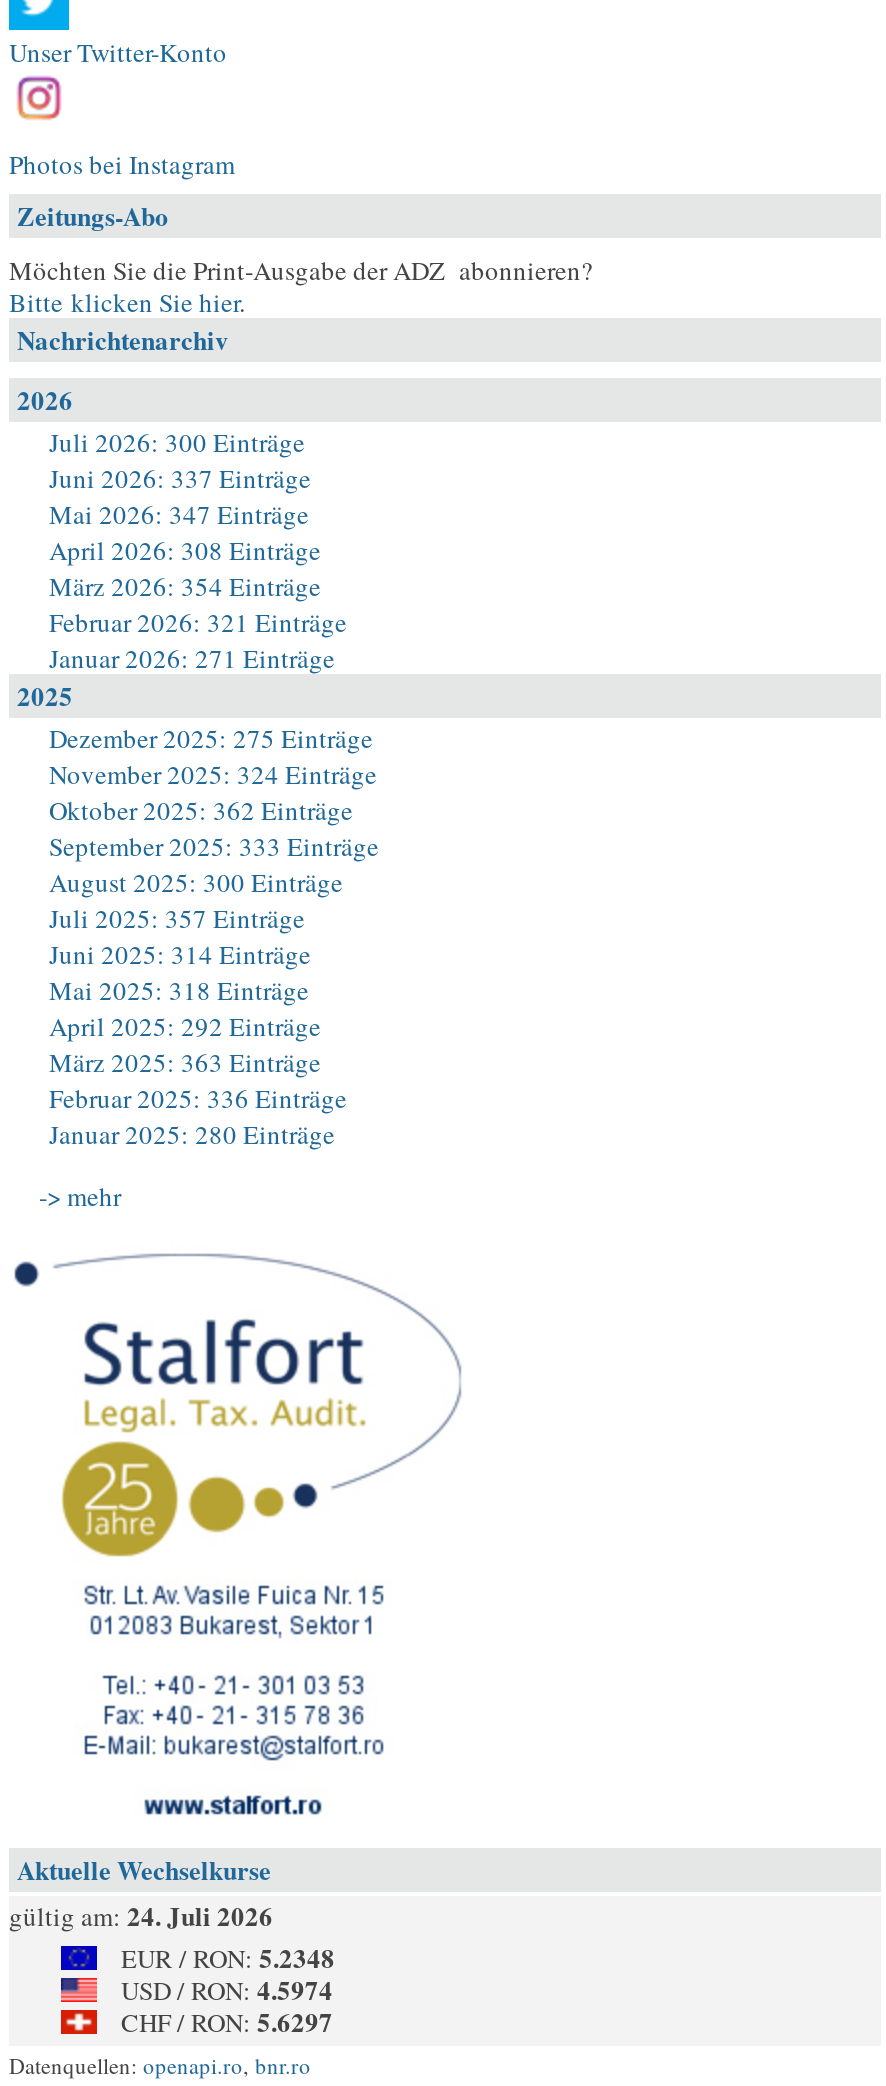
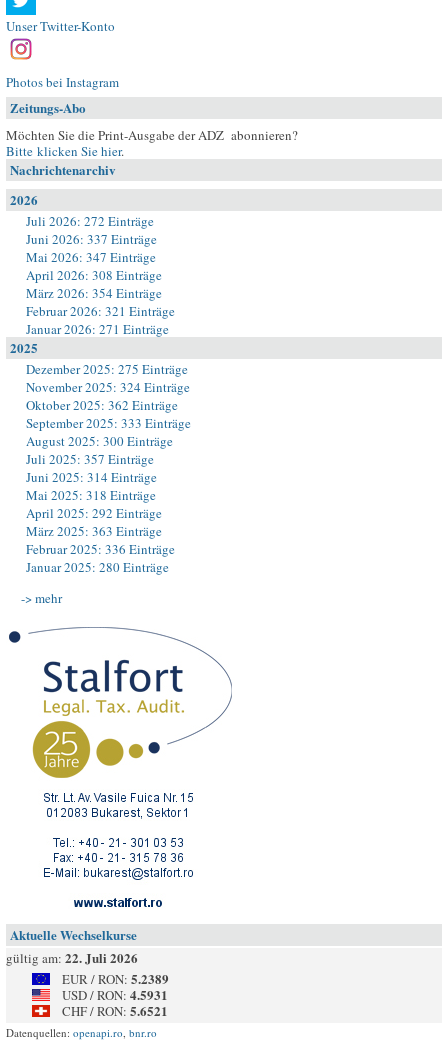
- Juli 2026: 300 Einträge
+ Juli 2026: 272 Einträge

- gültig am: 24. Juli 2026
+ gültig am: 22. Juli 2026

- EUR / RON: 5.2348
+ EUR / RON: 5.2389

- USD / RON: 4.5974
+ USD / RON: 4.5931

- CHF / RON: 5.6297
+ CHF / RON: 5.6521
